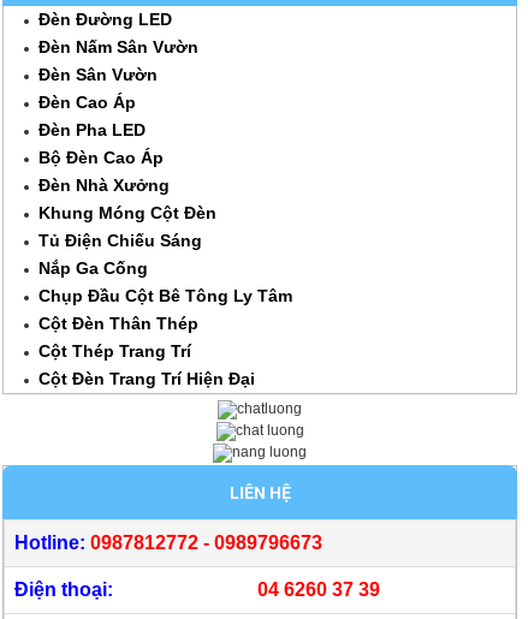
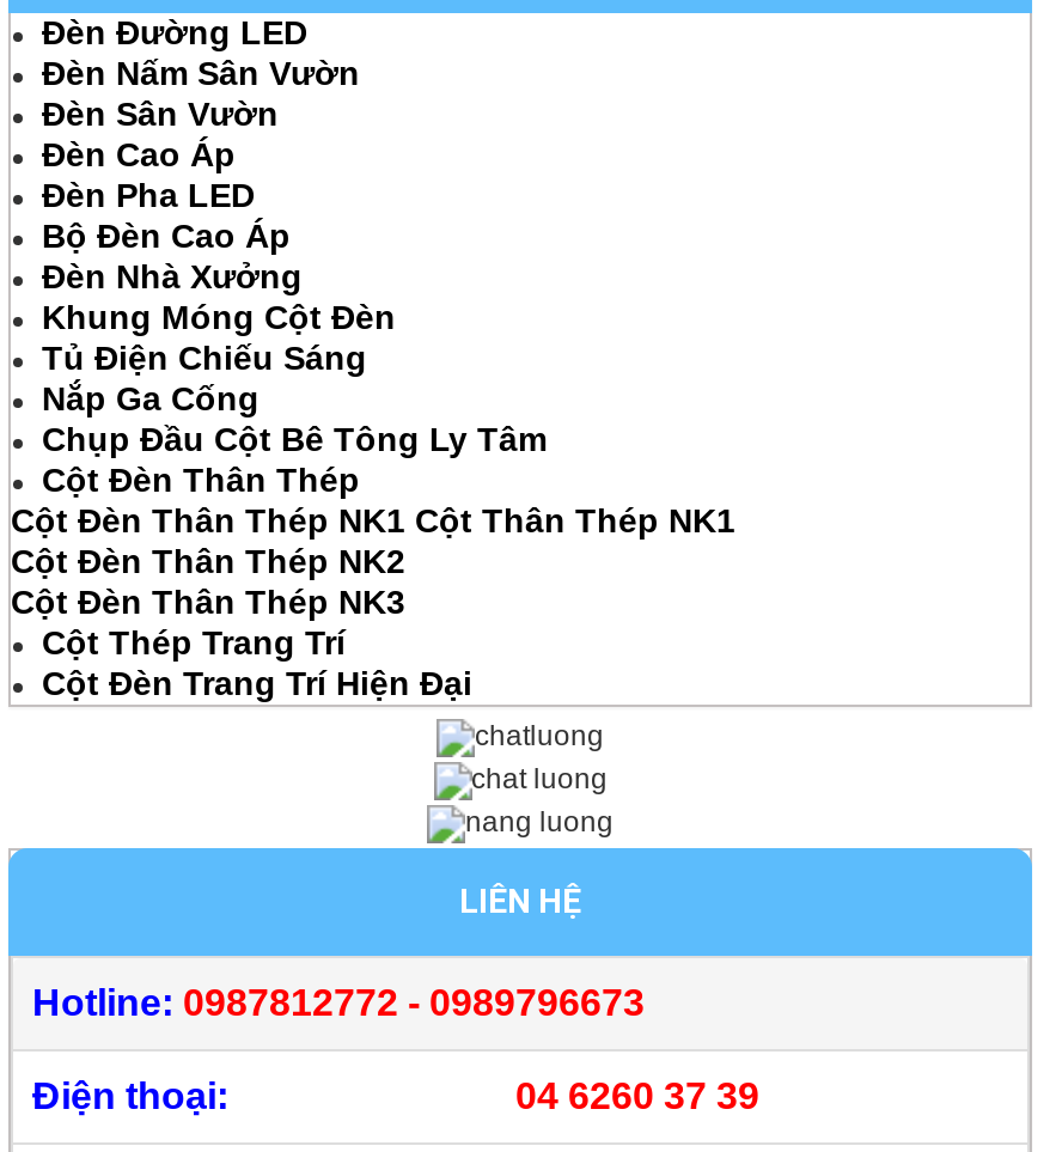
moved up: Tủ Điện Chiếu Sáng

moved up: Nắp Ga Cống

moved up: Chụp Đầu Cột Bê Tông Ly Tâm

moved up: Cột Đèn Thân Thép

+ Cột Đèn Thân Thép NK1 Cột Thân Thép NK1
+ Cột Đèn Thân Thép NK2
+ Cột Đèn Thân Thép NK3
